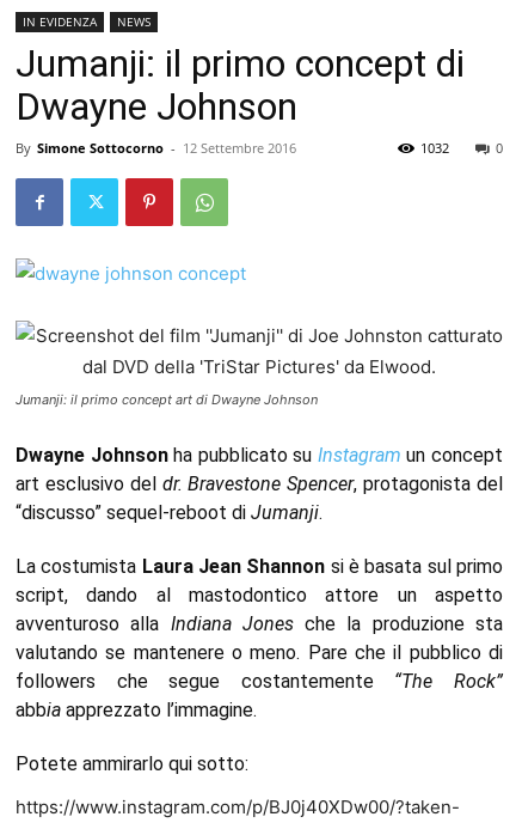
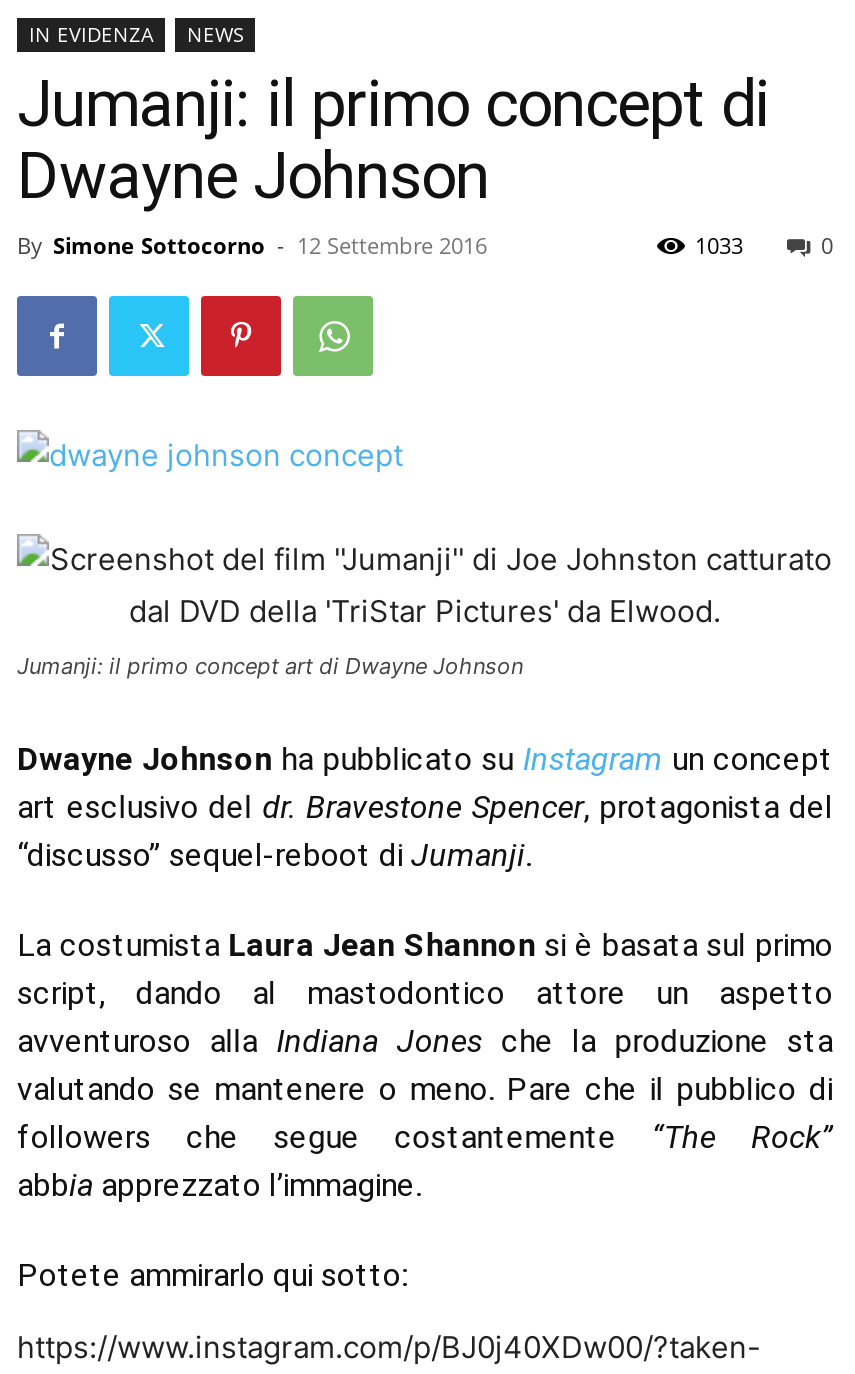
- 1032
+ 1033
